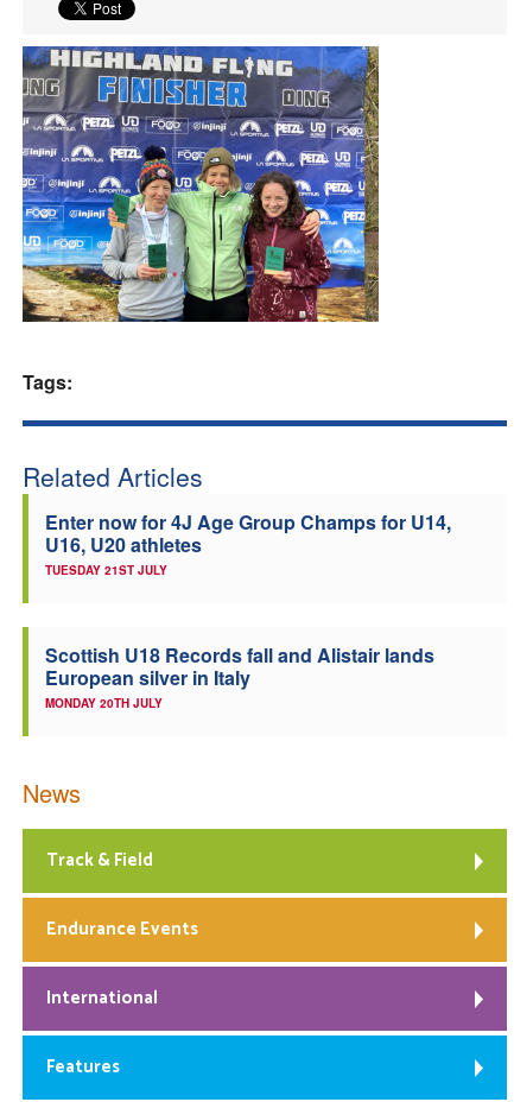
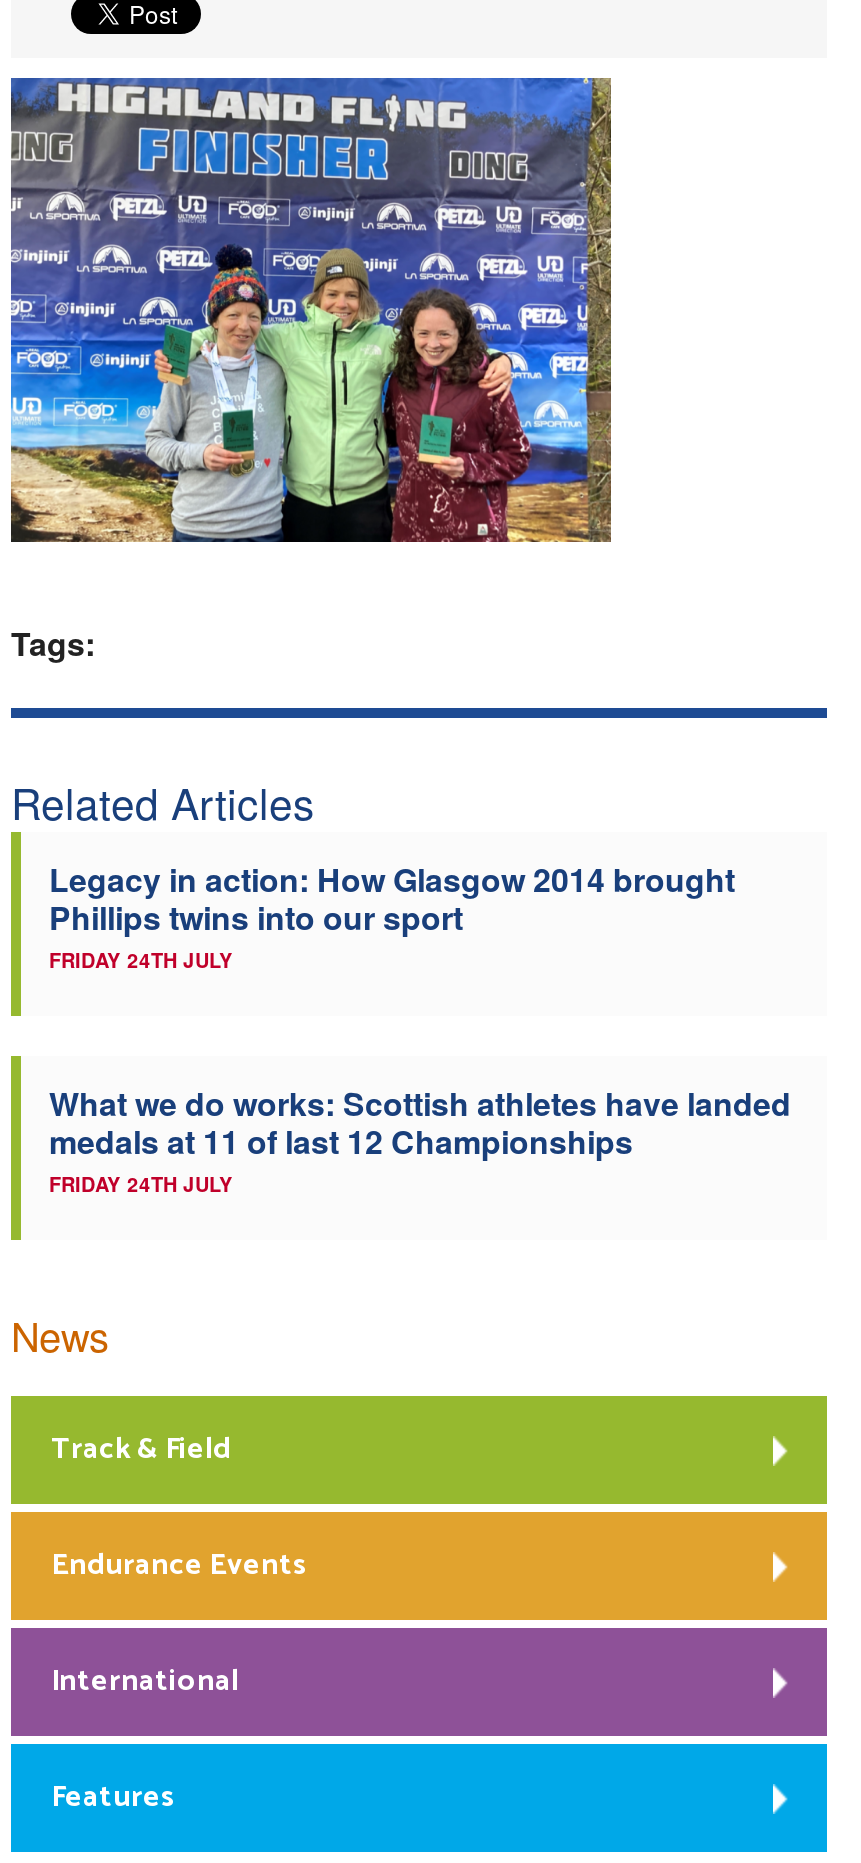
- Enter now for 4J Age Group Champs for U14,
- U16, U20 athletes
- TUESDAY 21ST JULY
+ Legacy in action: How Glasgow 2014 brought
+ Phillips twins into our sport
+ FRIDAY 24TH JULY

- Scottish U18 Records fall and Alistair lands
- European silver in Italy
- MONDAY 20TH JULY
+ What we do works: Scottish athletes have landed
+ medals at 11 of last 12 Championships
+ FRIDAY 24TH JULY
